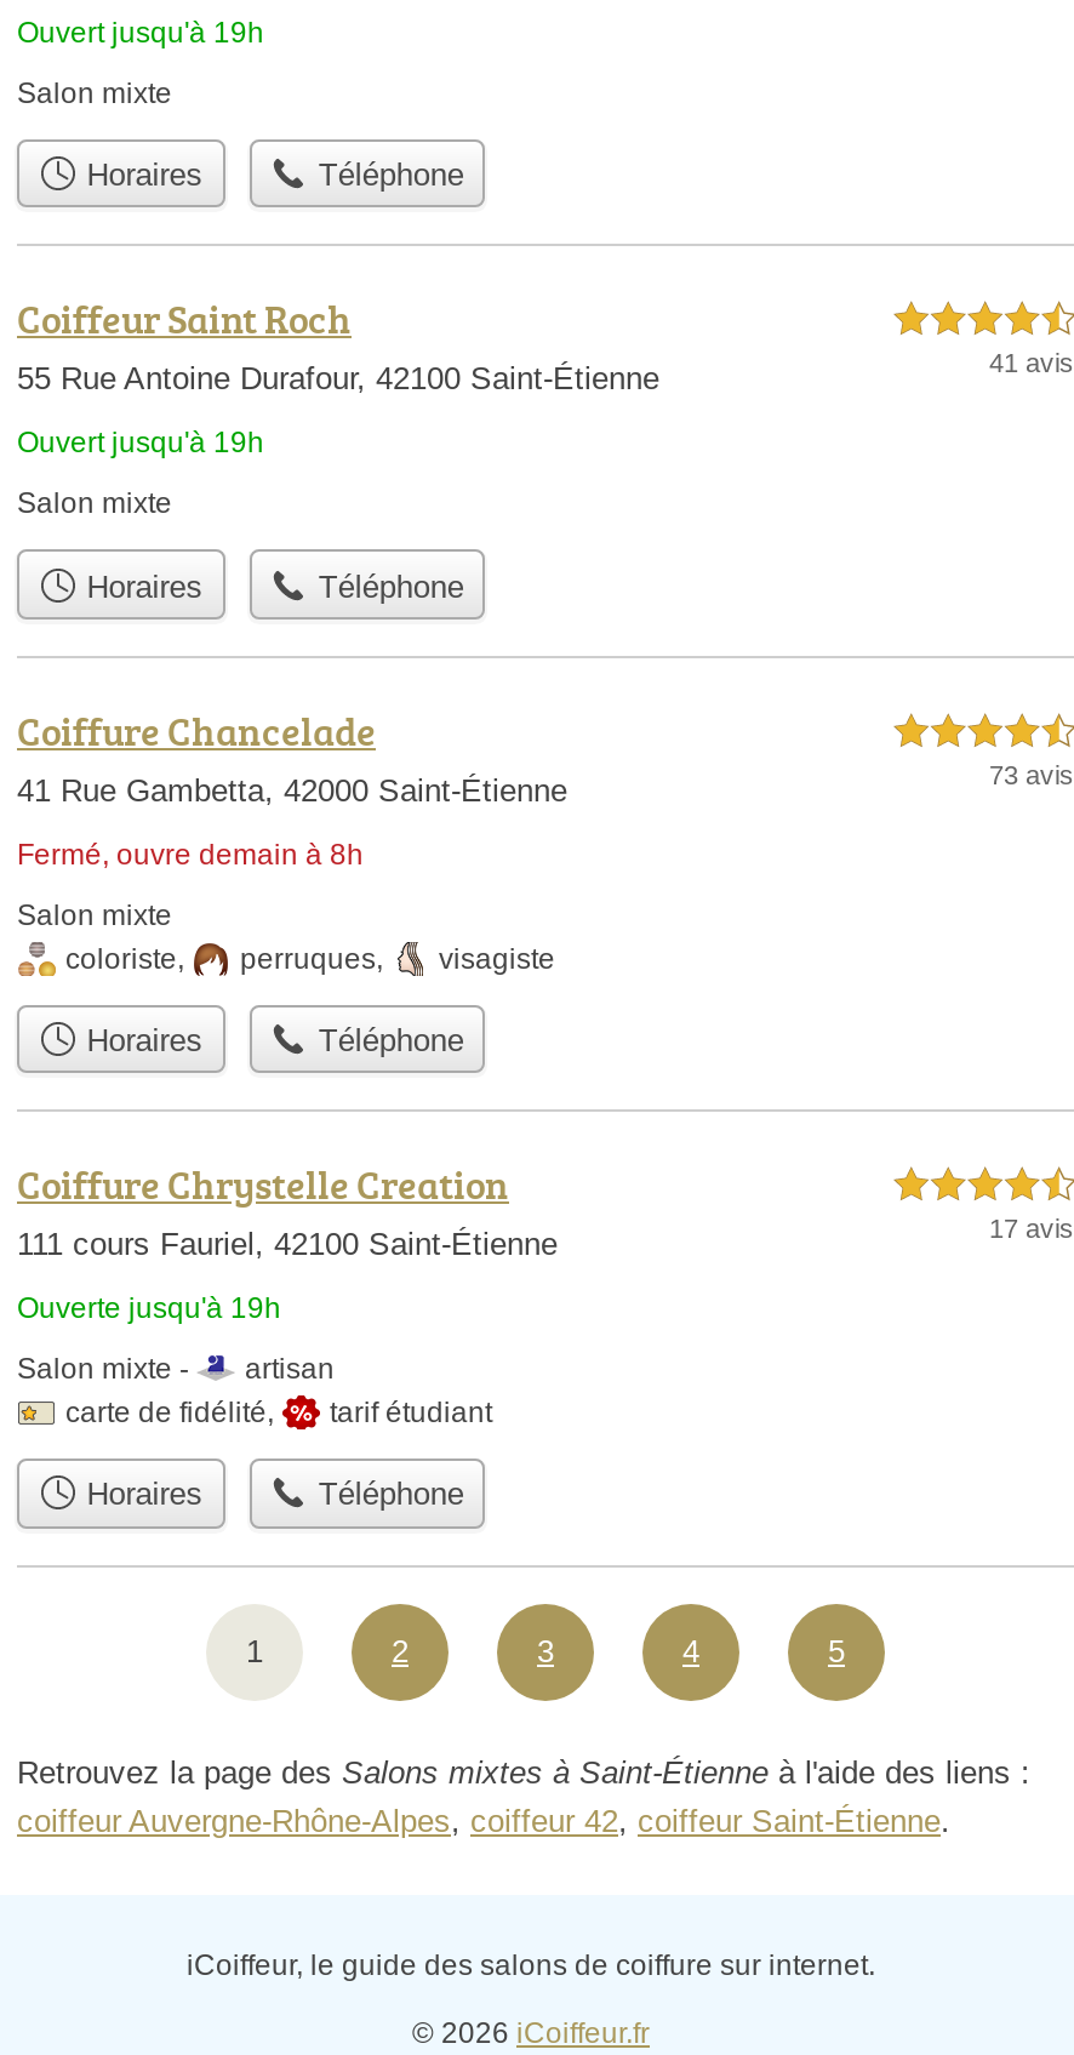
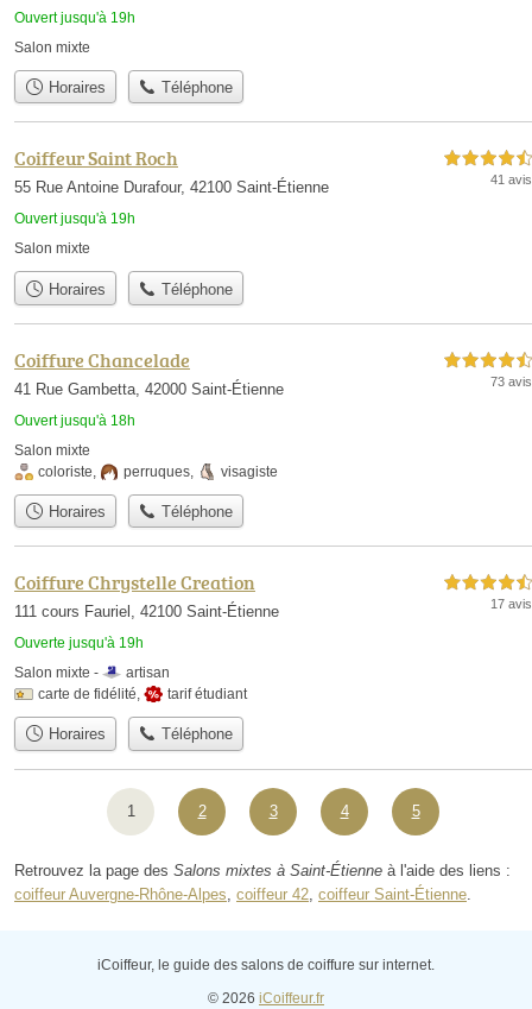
- Fermé, ouvre demain à 8h
+ Ouvert jusqu'à 18h
